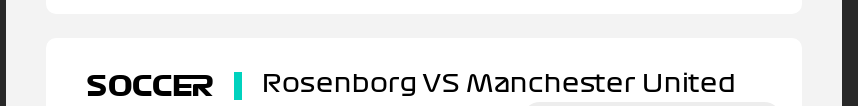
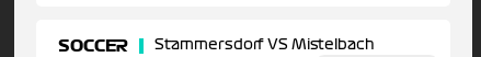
- Rosenborg VS Manchester United
+ Stammersdorf VS Mistelbach
